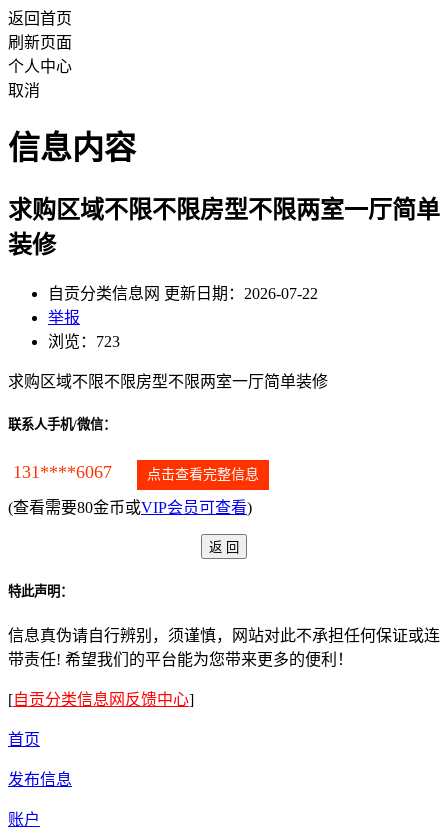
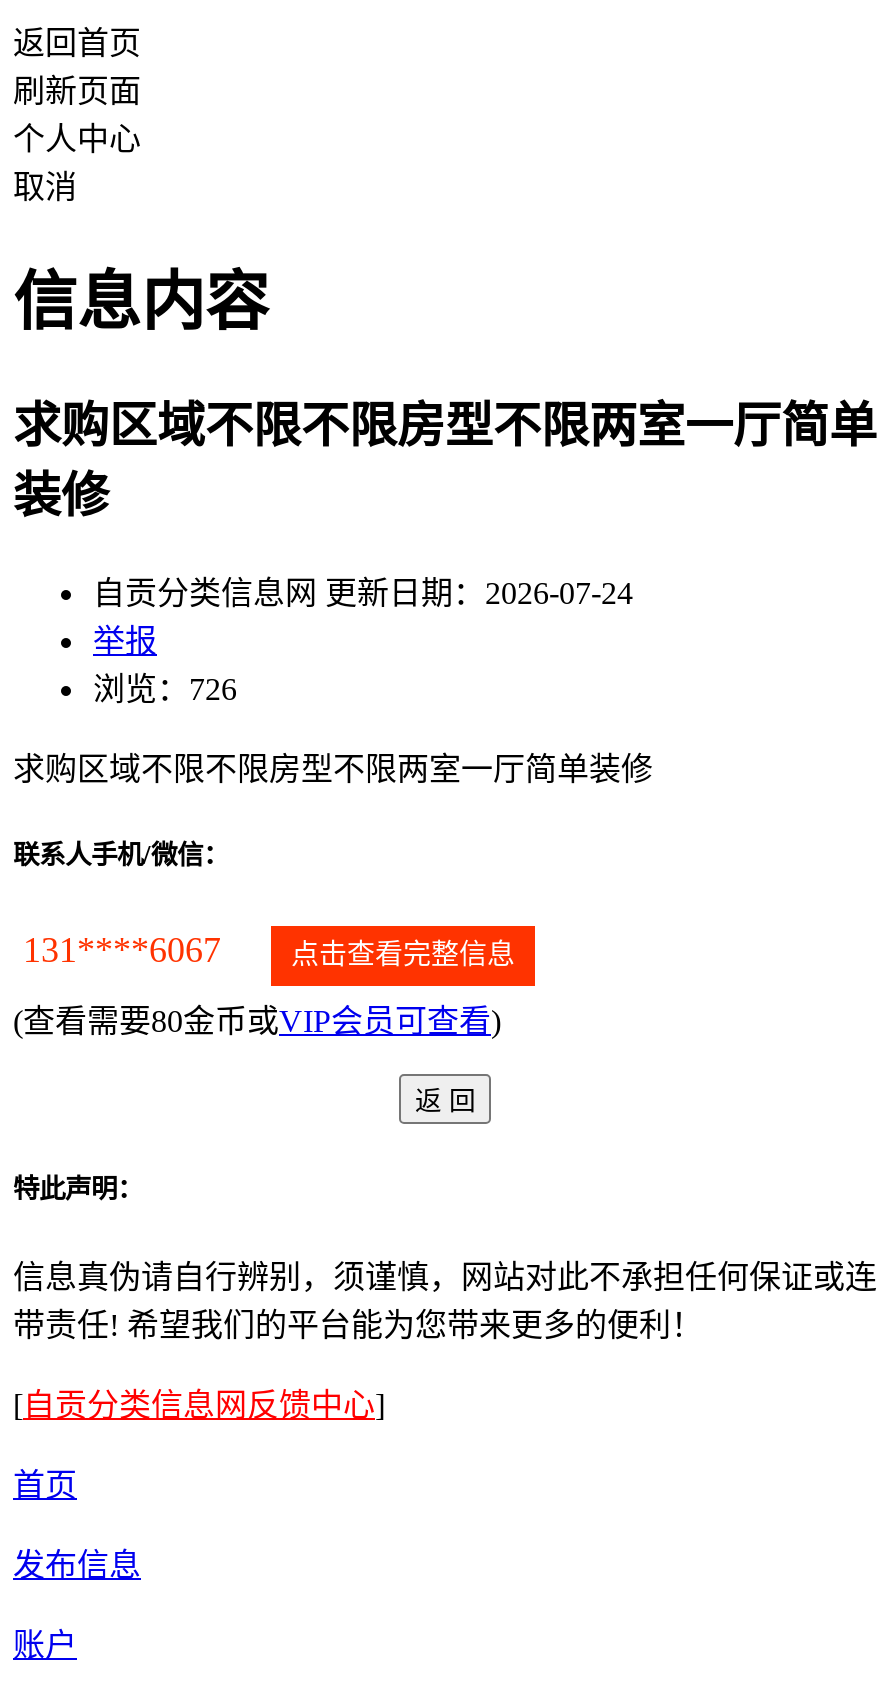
- 自贡分类信息网 更新日期：2026-07-22
+ 自贡分类信息网 更新日期：2026-07-24

- 浏览：723
+ 浏览：726
